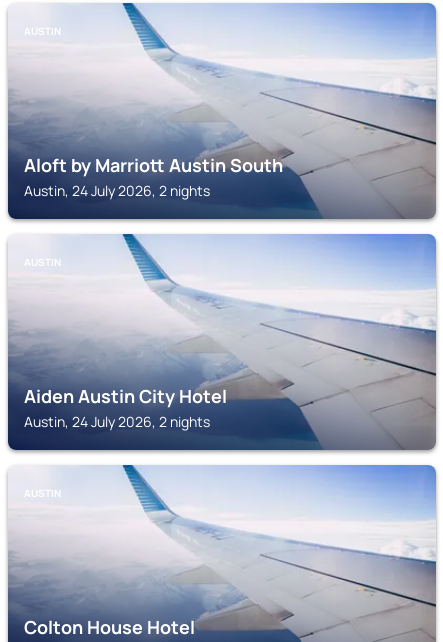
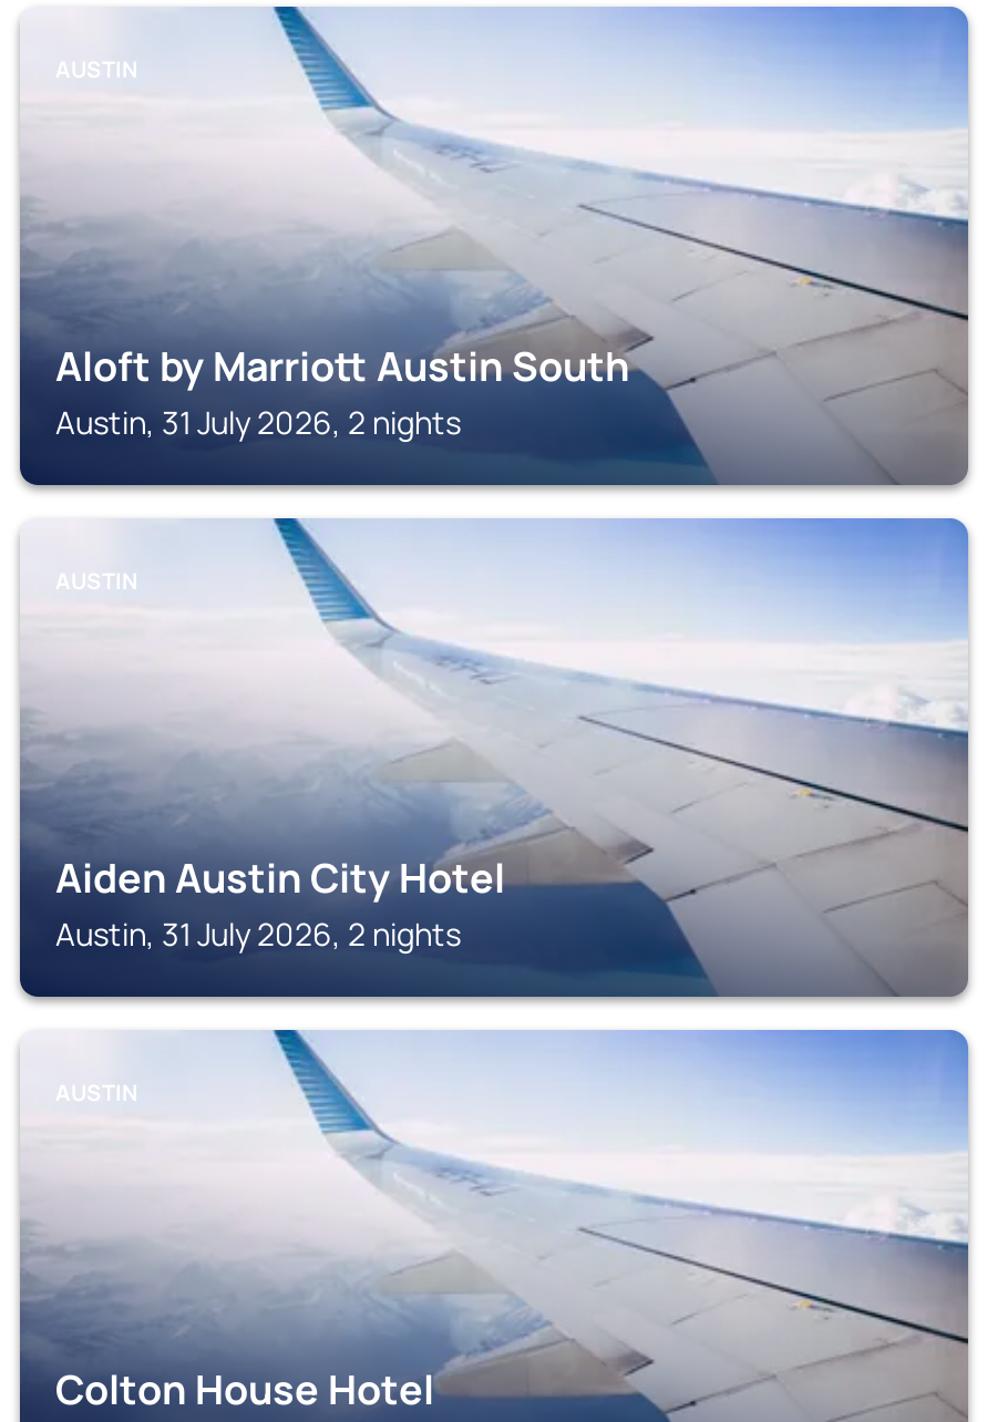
- Austin, 24 July 2026, 2 nights
+ Austin, 31 July 2026, 2 nights

- Austin, 24 July 2026, 2 nights
+ Austin, 31 July 2026, 2 nights
